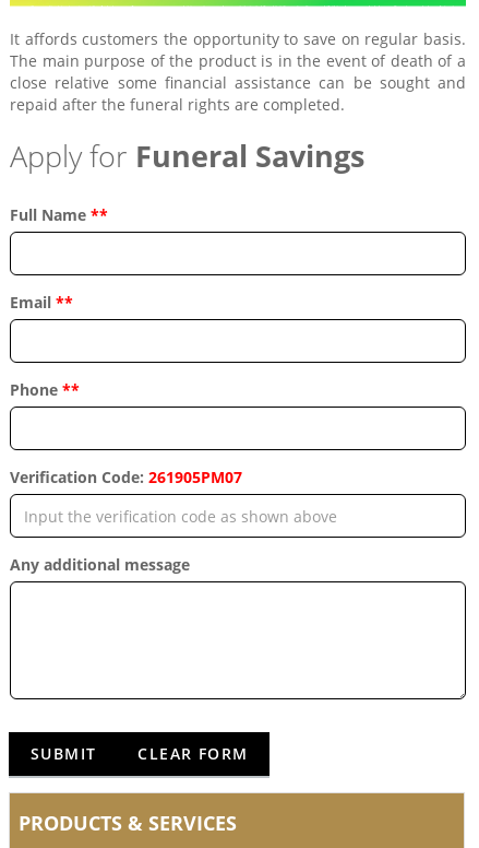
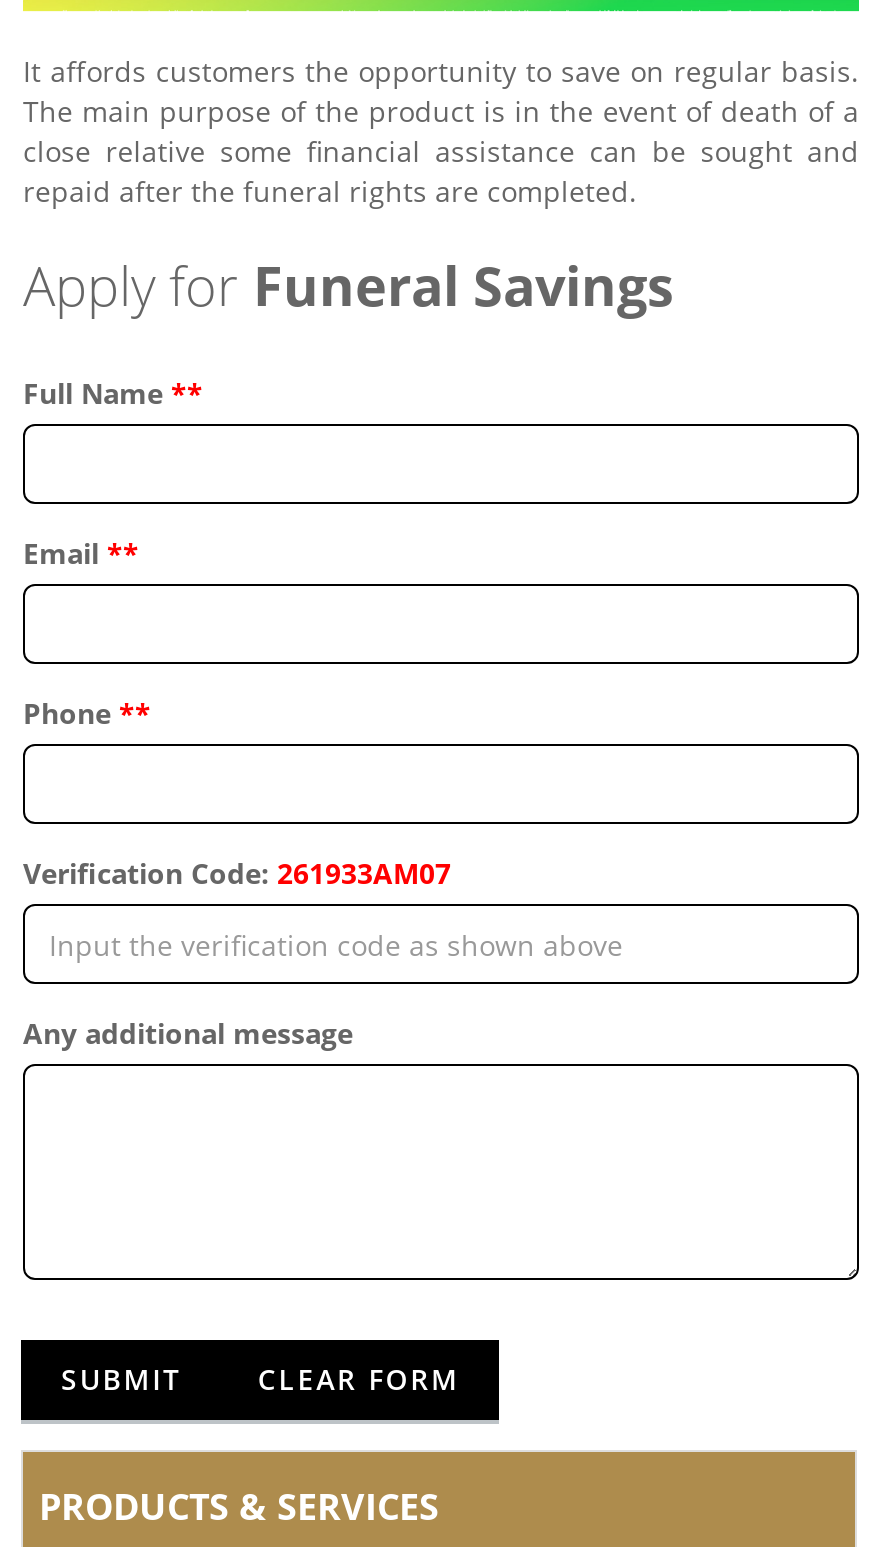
- Verification Code: 261905PM07
+ Verification Code: 261933AM07
